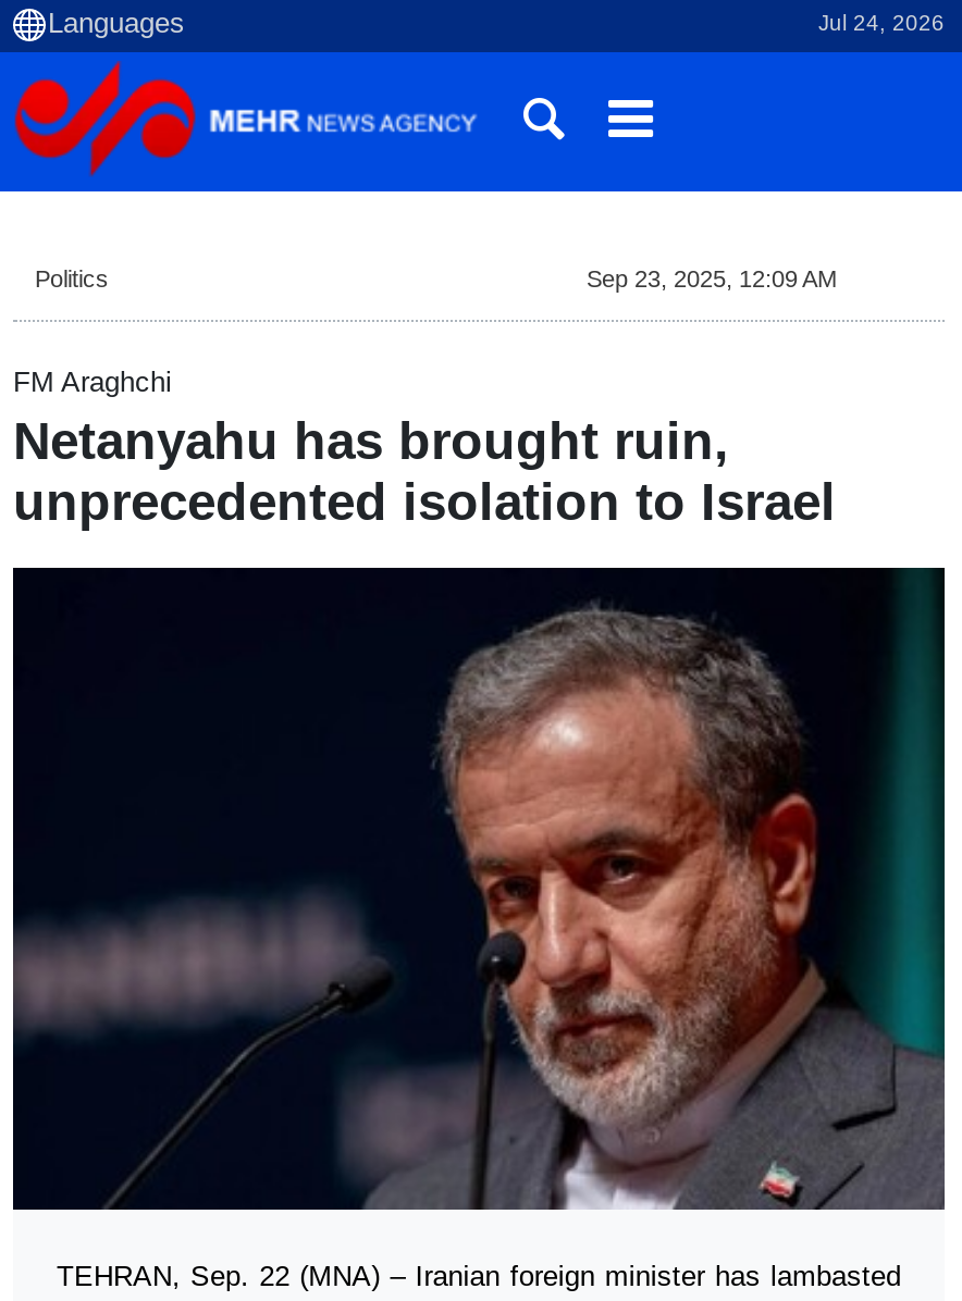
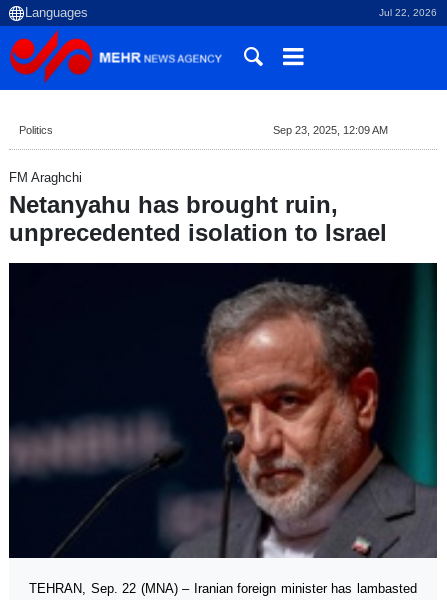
- Jul 24, 2026
+ Jul 22, 2026
